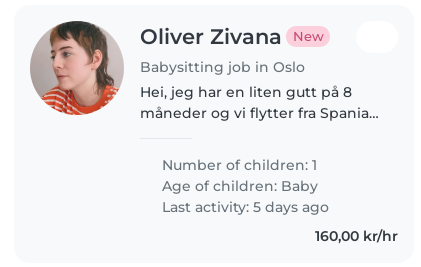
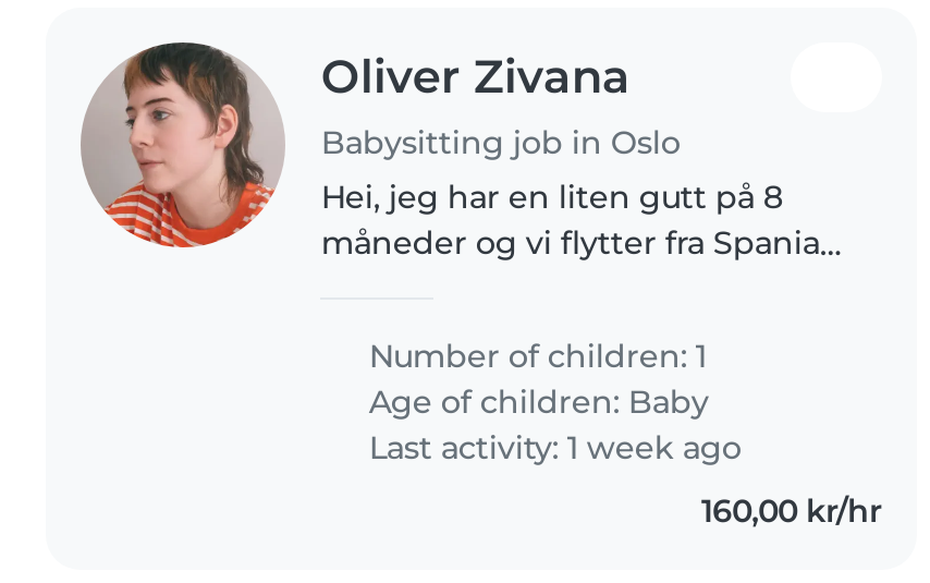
- New

- Last activity: 5 days ago
+ Last activity: 1 week ago
